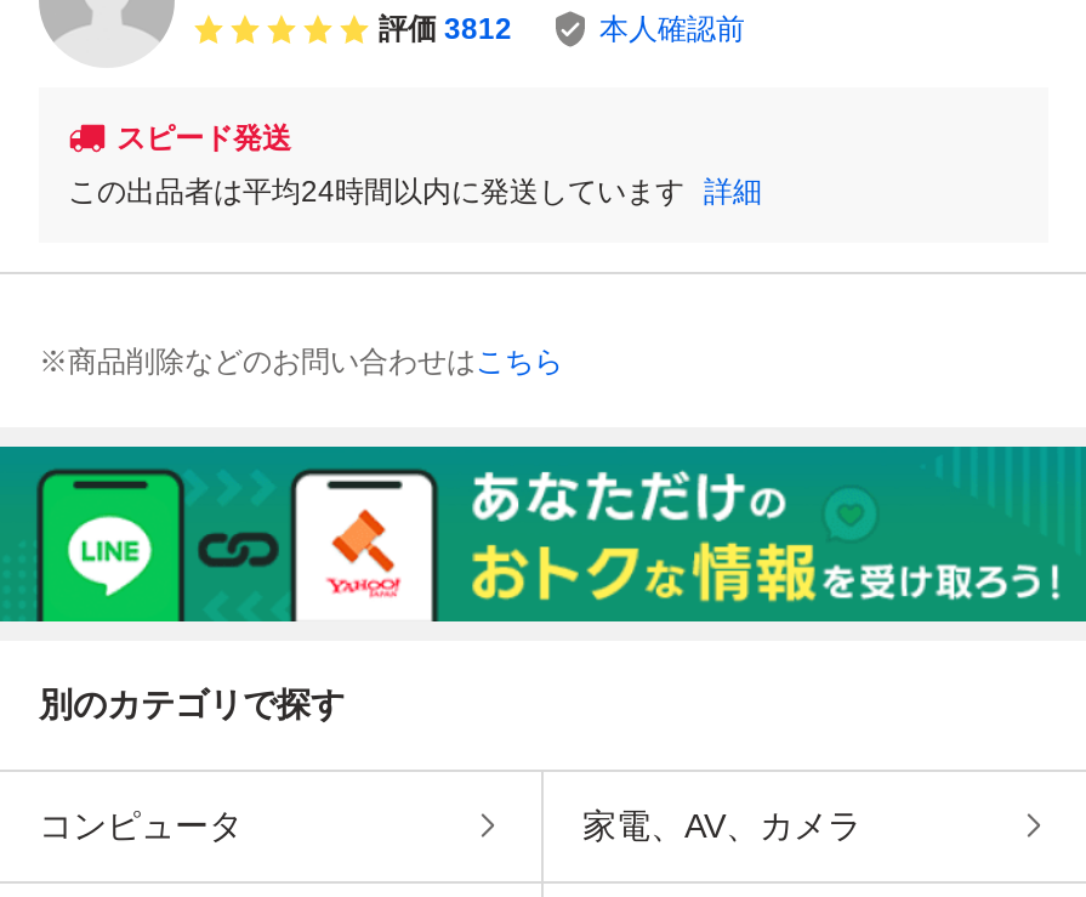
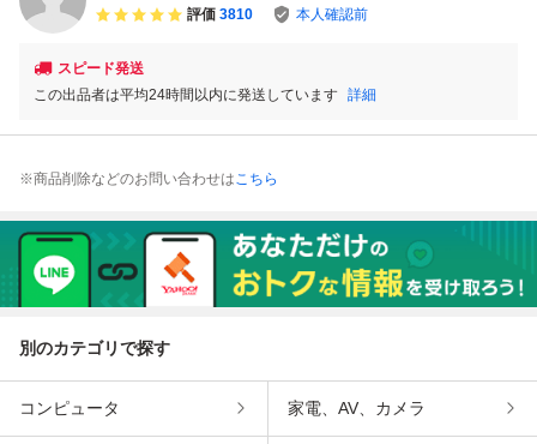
- 評価 3812
+ 評価 3810
